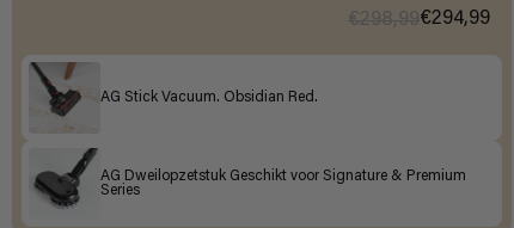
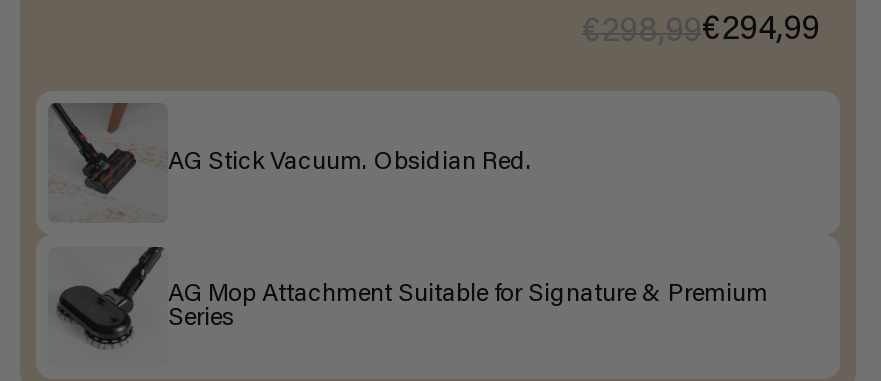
- AG Dweilopzetstuk Geschikt voor Signature & Premium
+ AG Mop Attachment Suitable for Signature & Premium
